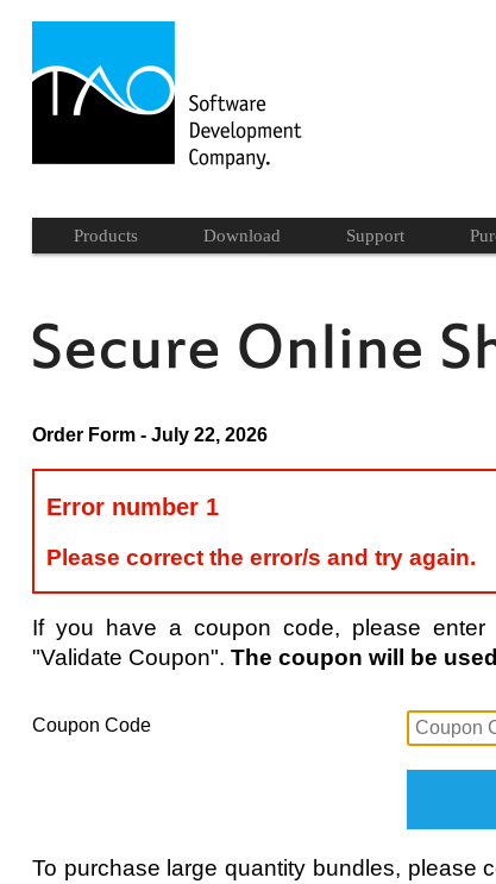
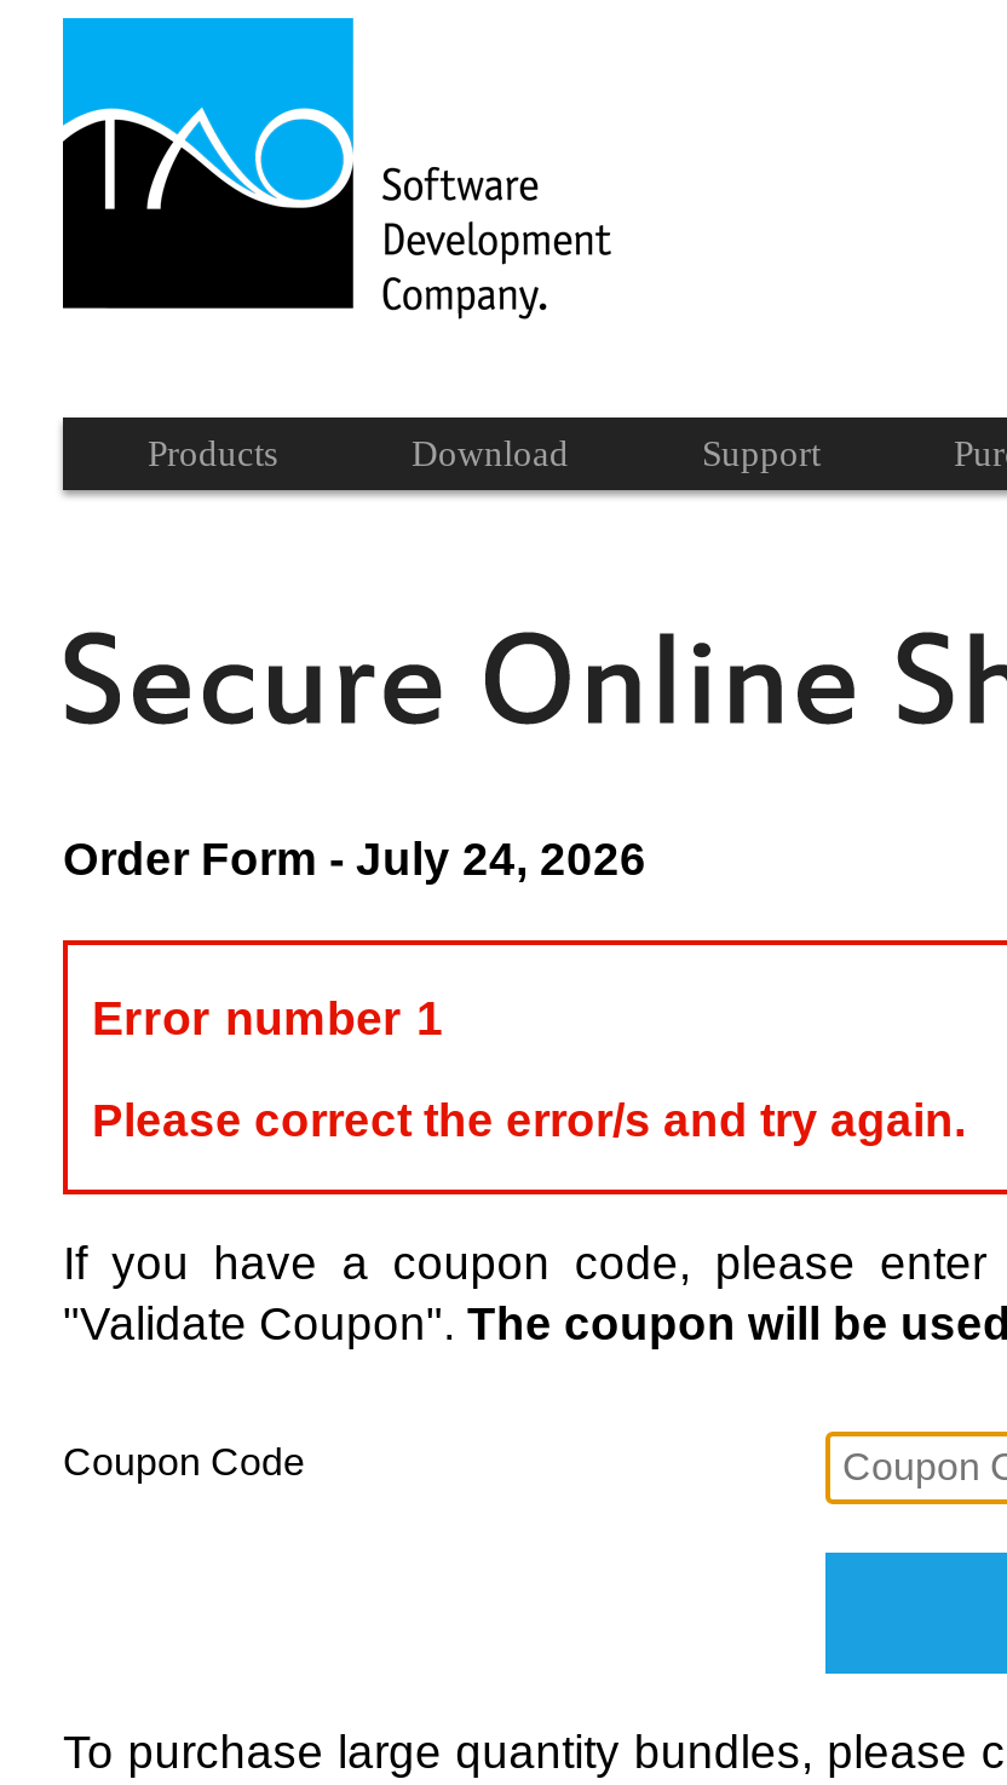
- Order Form - July 22, 2026
+ Order Form - July 24, 2026
